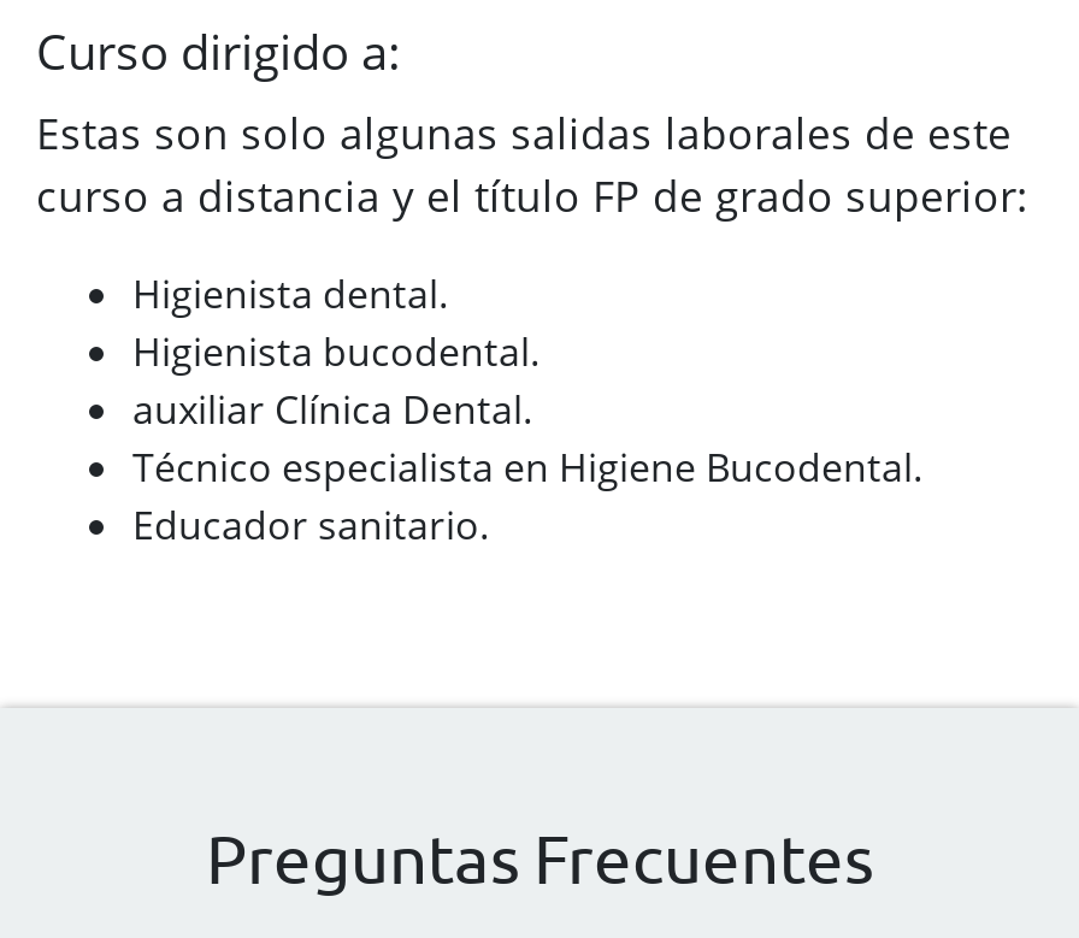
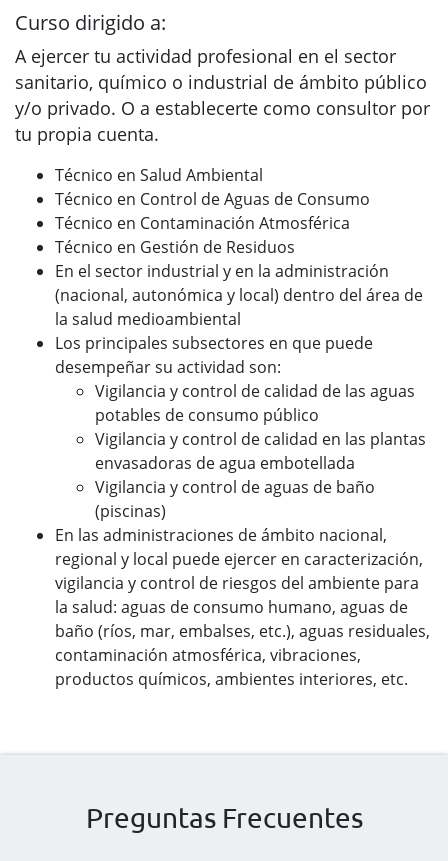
- Estas son solo algunas salidas laborales de este
- curso a distancia y el título FP de grado superior:
+ A ejercer tu actividad profesional en el sector
+ sanitario, químico o industrial de ámbito público
+ y/o privado. O a establecerte como consultor por
+ tu propia cuenta.

- Higienista dental.
- Higienista bucodental.
- auxiliar Clínica Dental.
- Técnico especialista en Higiene Bucodental.
- Educador sanitario.
+ Técnico en Salud Ambiental
+ Técnico en Control de Aguas de Consumo
+ Técnico en Contaminación Atmosférica
+ Técnico en Gestión de Residuos
+ En el sector industrial y en la administración
+ (nacional, autonómica y local) dentro del área de
+ la salud medioambiental
+ Los principales subsectores en que puede
+ desempeñar su actividad son:
+ Vigilancia y control de calidad de las aguas
+ potables de consumo público
+ Vigilancia y control de calidad en las plantas
+ envasadoras de agua embotellada
+ Vigilancia y control de aguas de baño
+ (piscinas)
+ En las administraciones de ámbito nacional,
+ regional y local puede ejercer en caracterización,
+ vigilancia y control de riesgos del ambiente para
+ la salud: aguas de consumo humano, aguas de
+ baño (ríos, mar, embalses, etc.), aguas residuales,
+ contaminación atmosférica, vibraciones,
+ productos químicos, ambientes interiores, etc.
